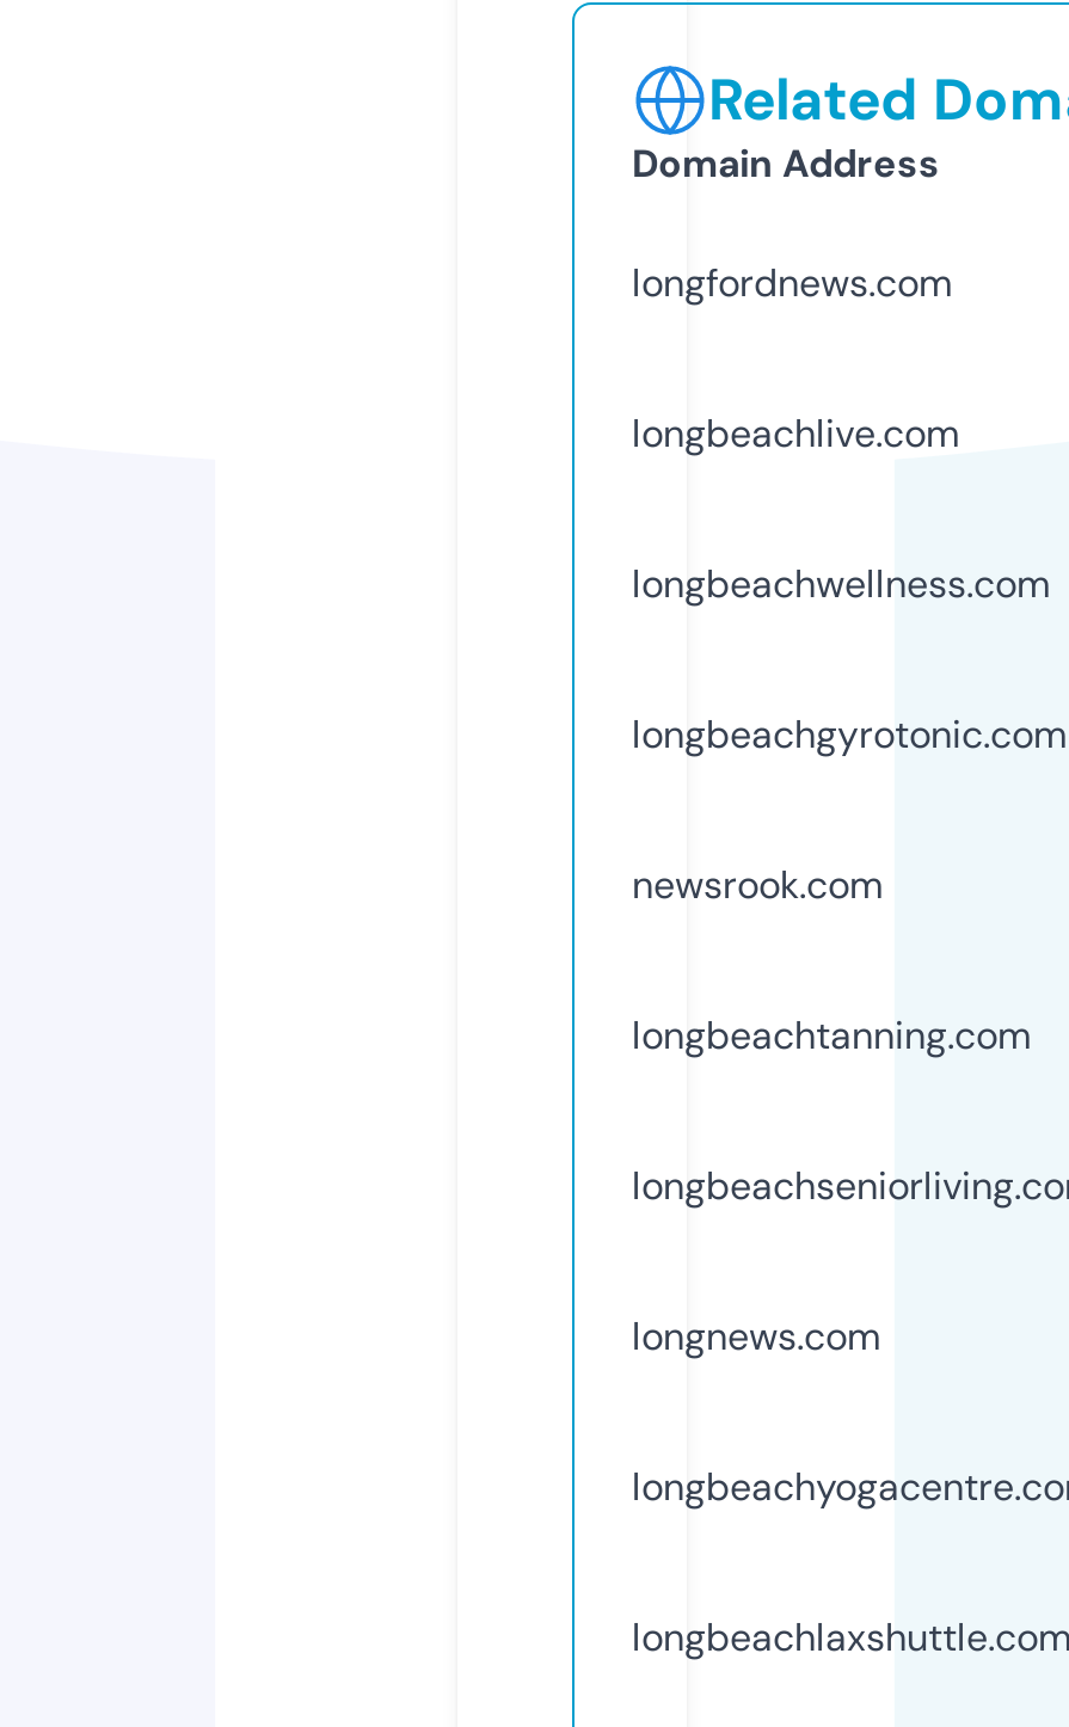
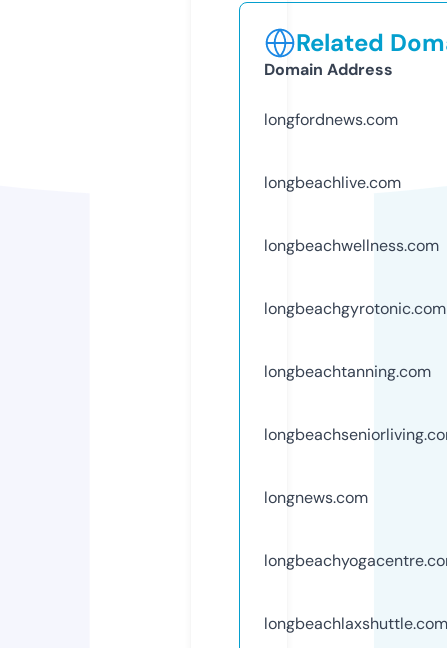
- newsrook.com
